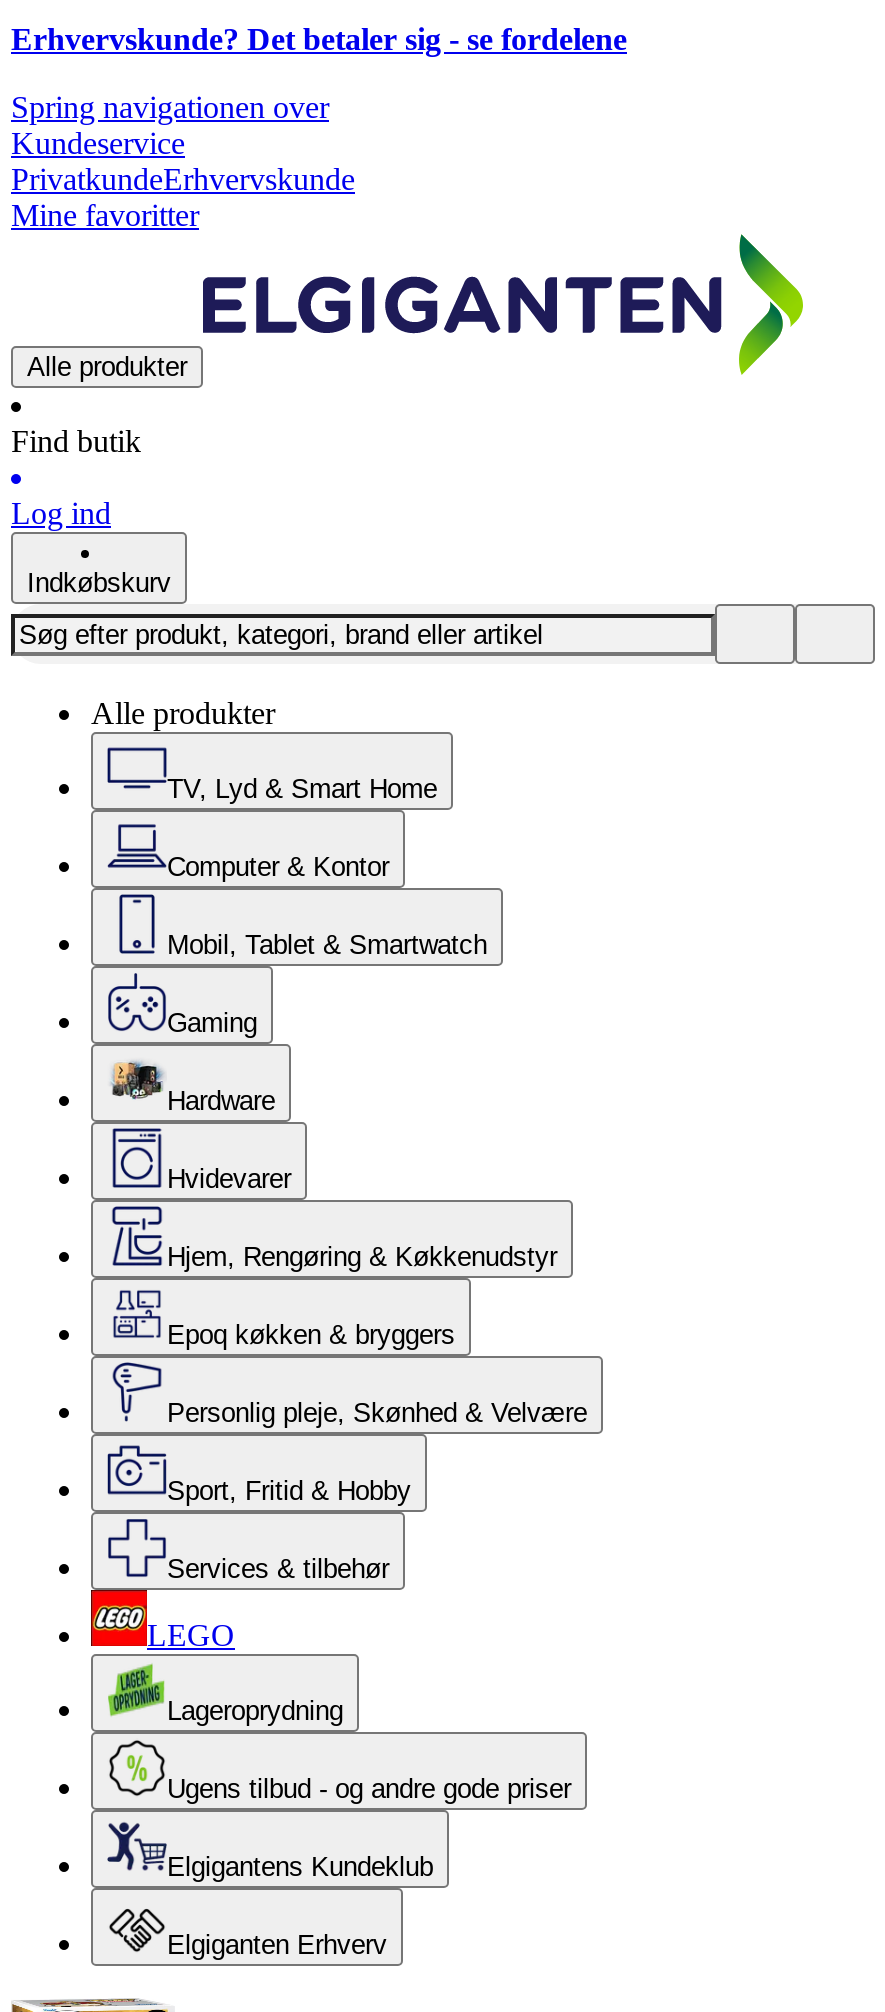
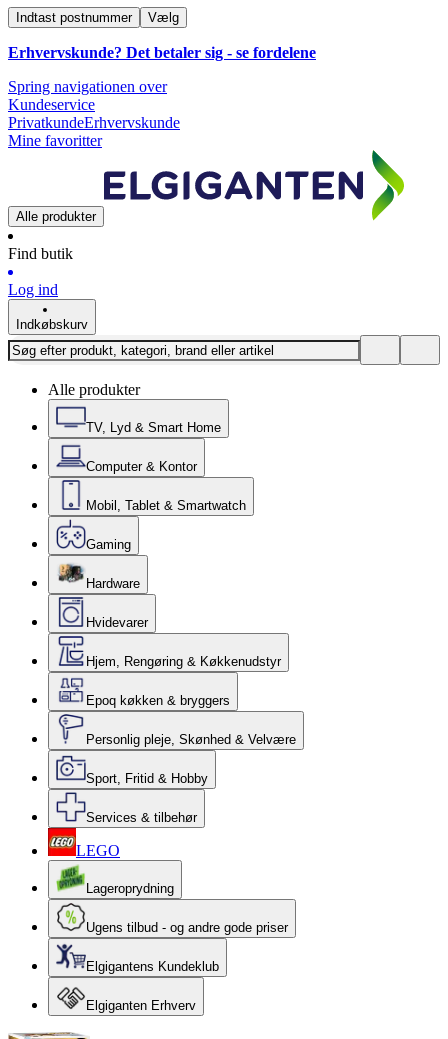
+ Indtast postnummer
+ Vælg
